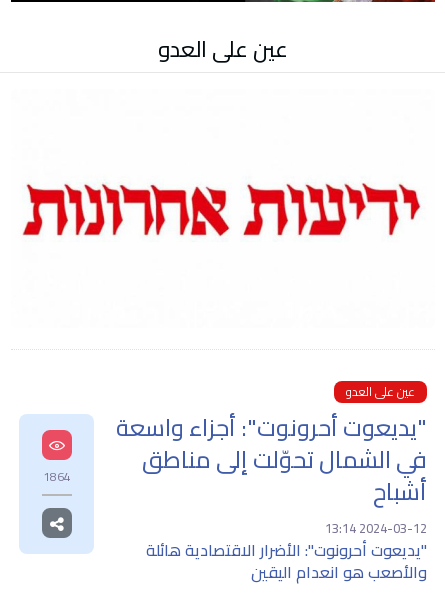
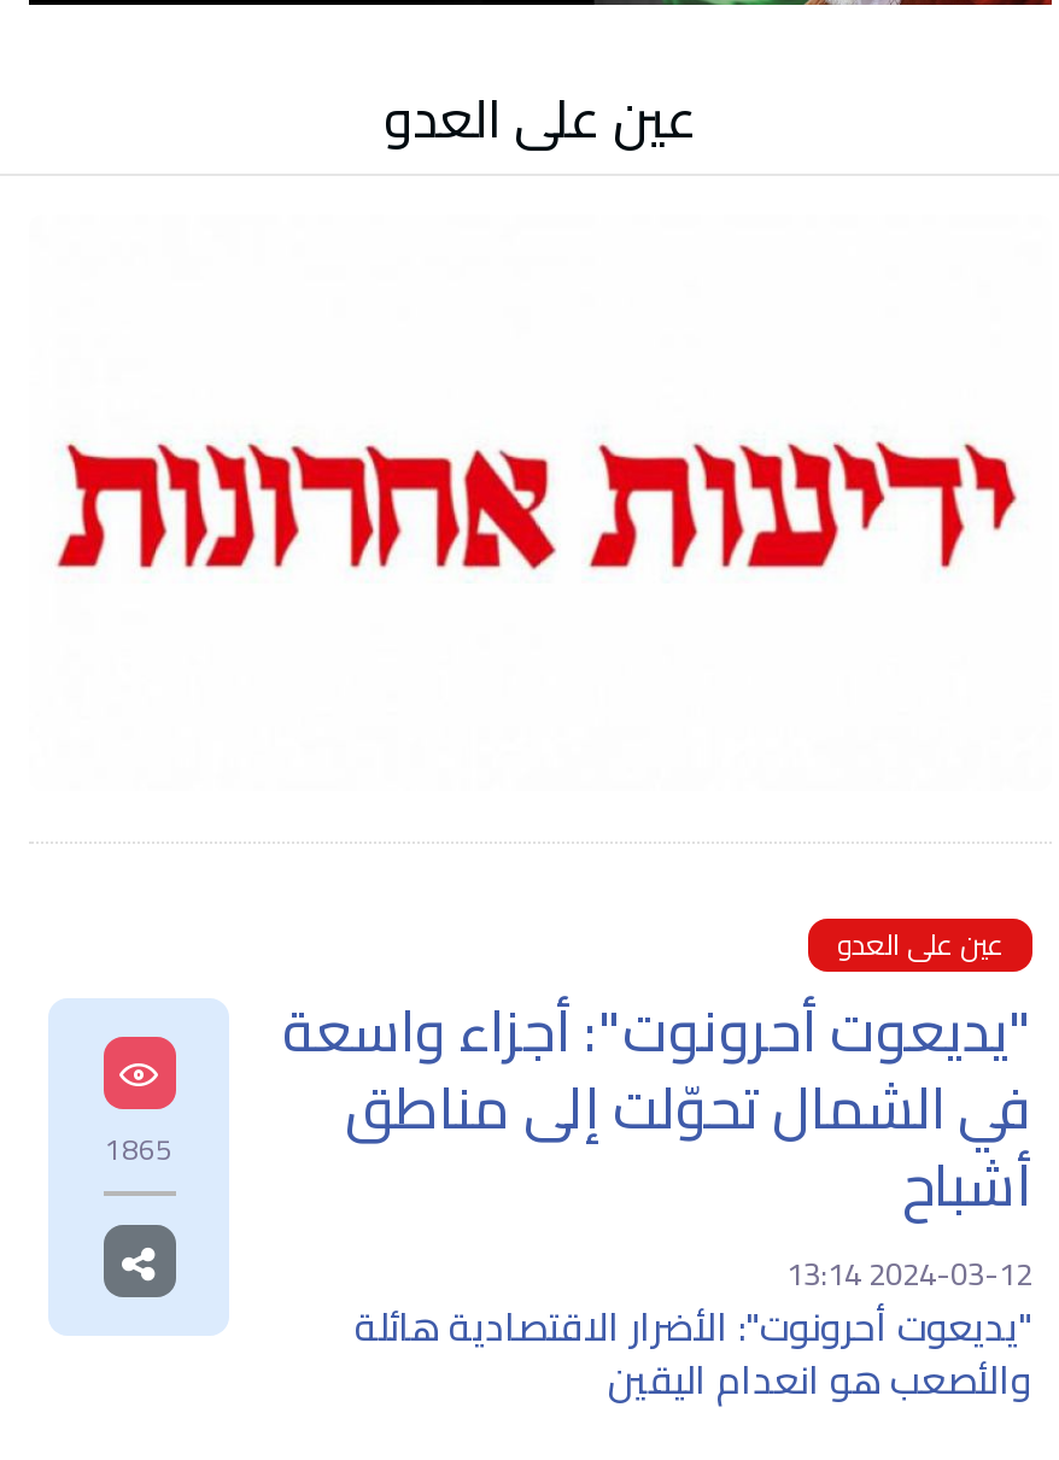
- 1864
+ 1865
